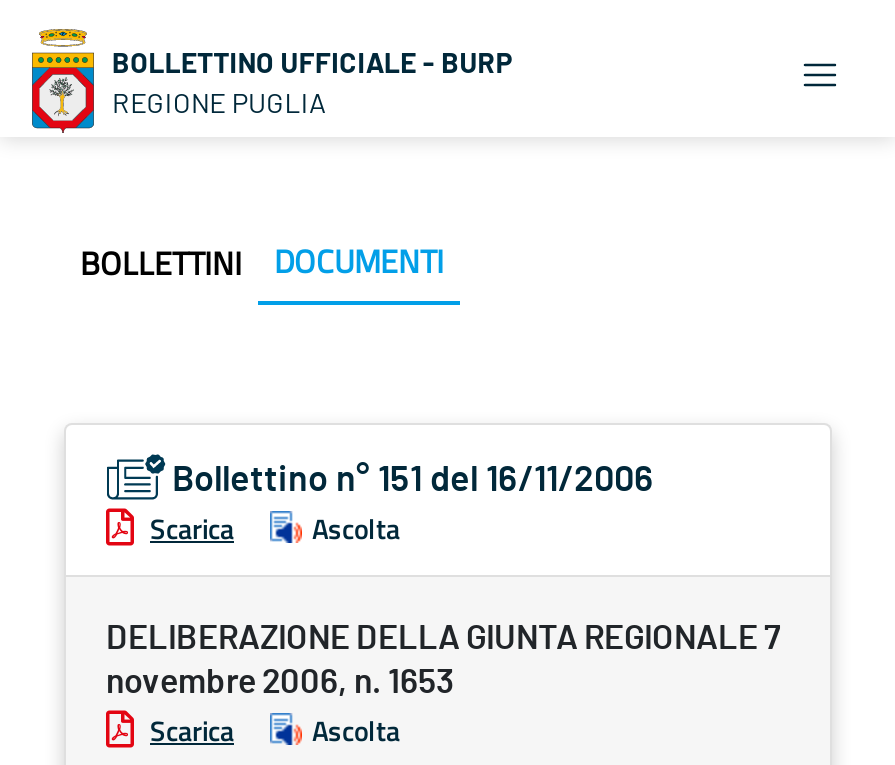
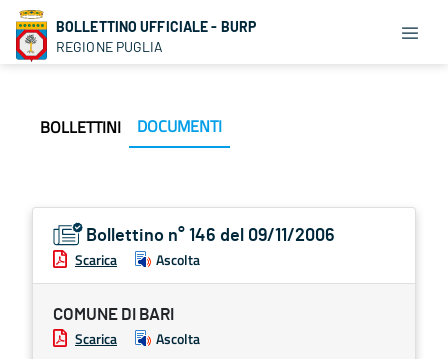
- Bollettino n° 151 del 16/11/2006
+ Bollettino n° 146 del 09/11/2006

- DELIBERAZIONE DELLA GIUNTA REGIONALE 7
- novembre 2006, n. 1653
+ COMUNE DI BARI
